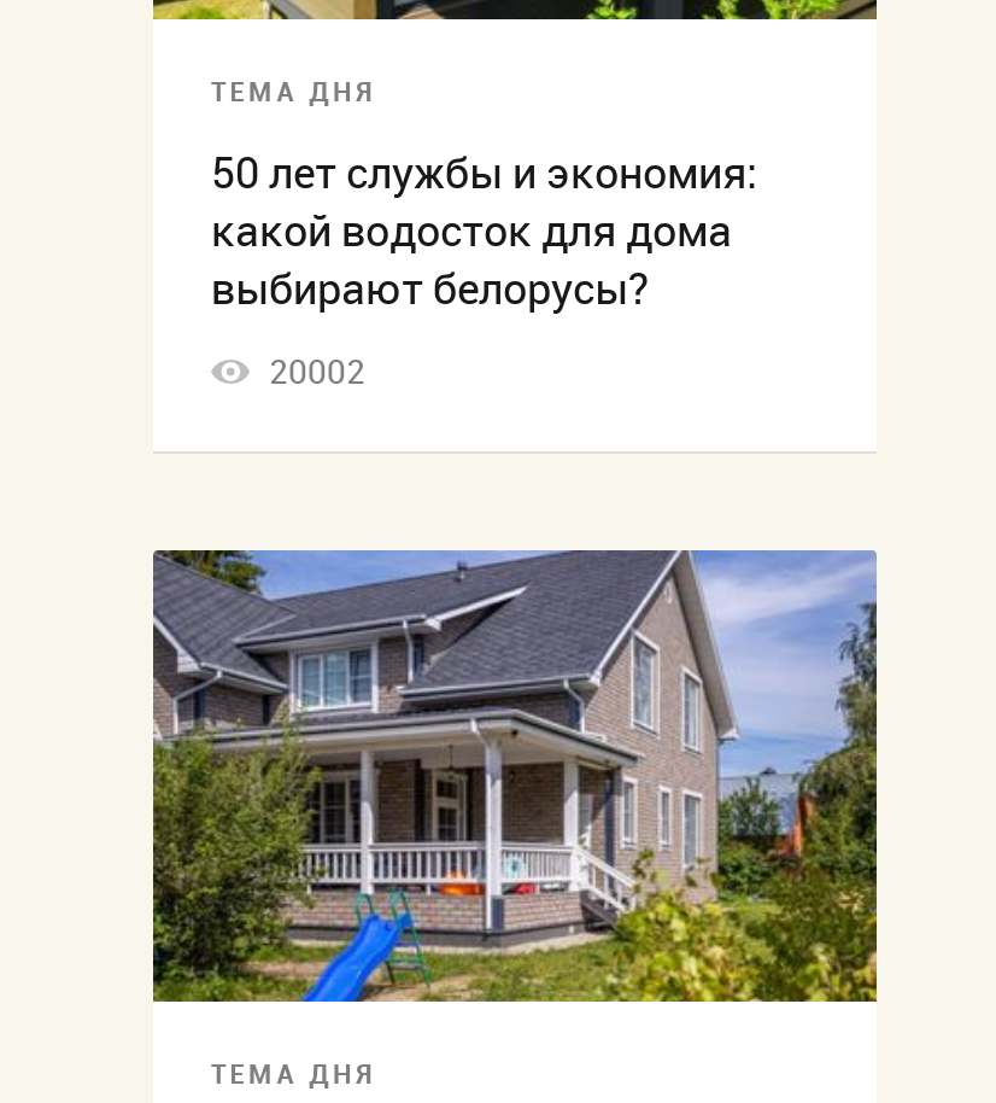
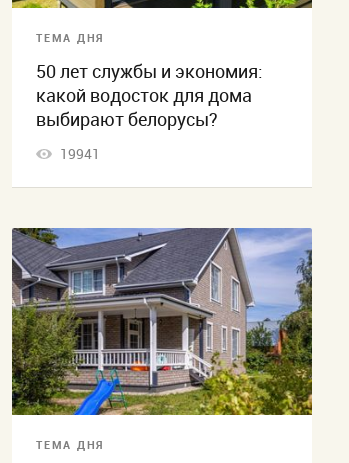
- 20002
+ 19941
